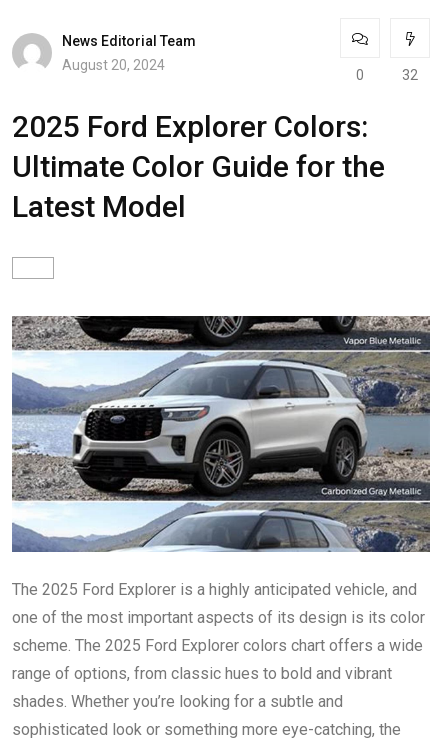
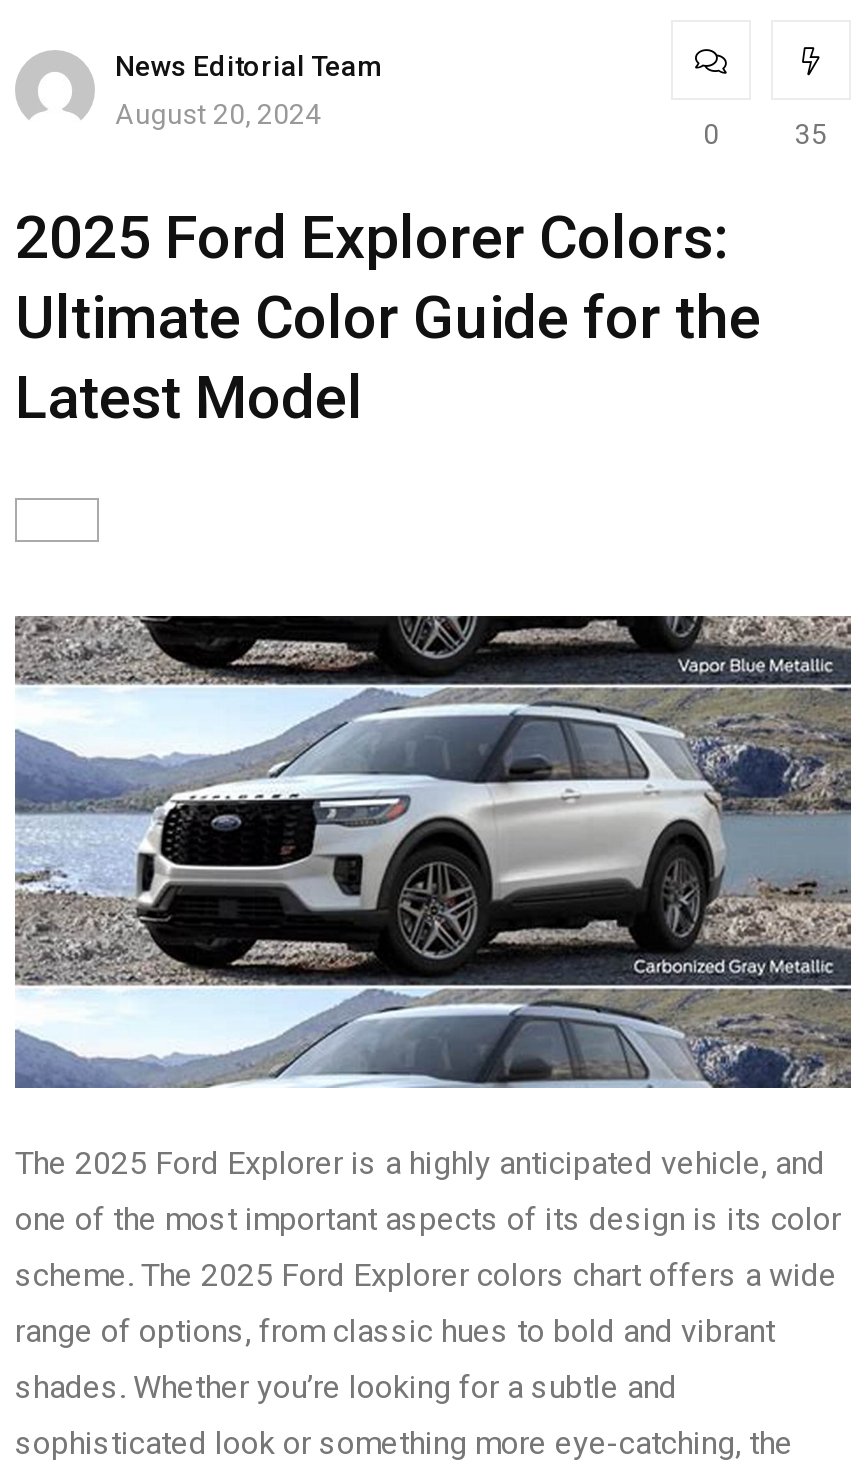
- 32
+ 35
